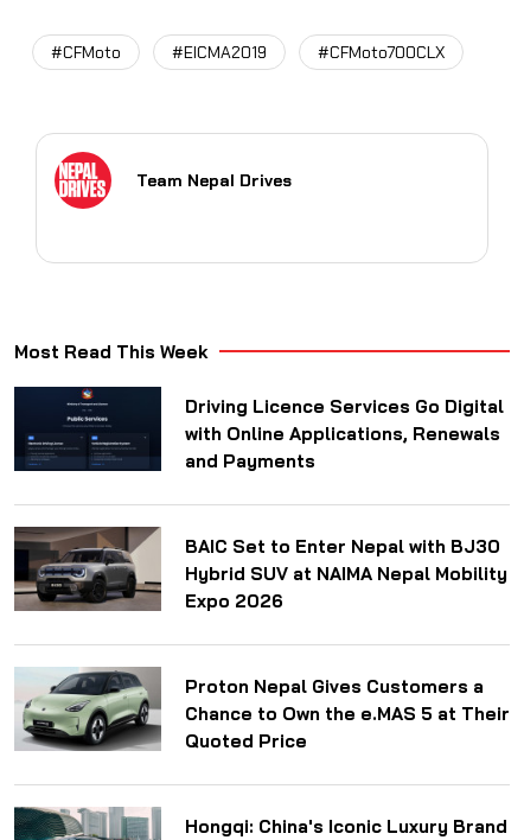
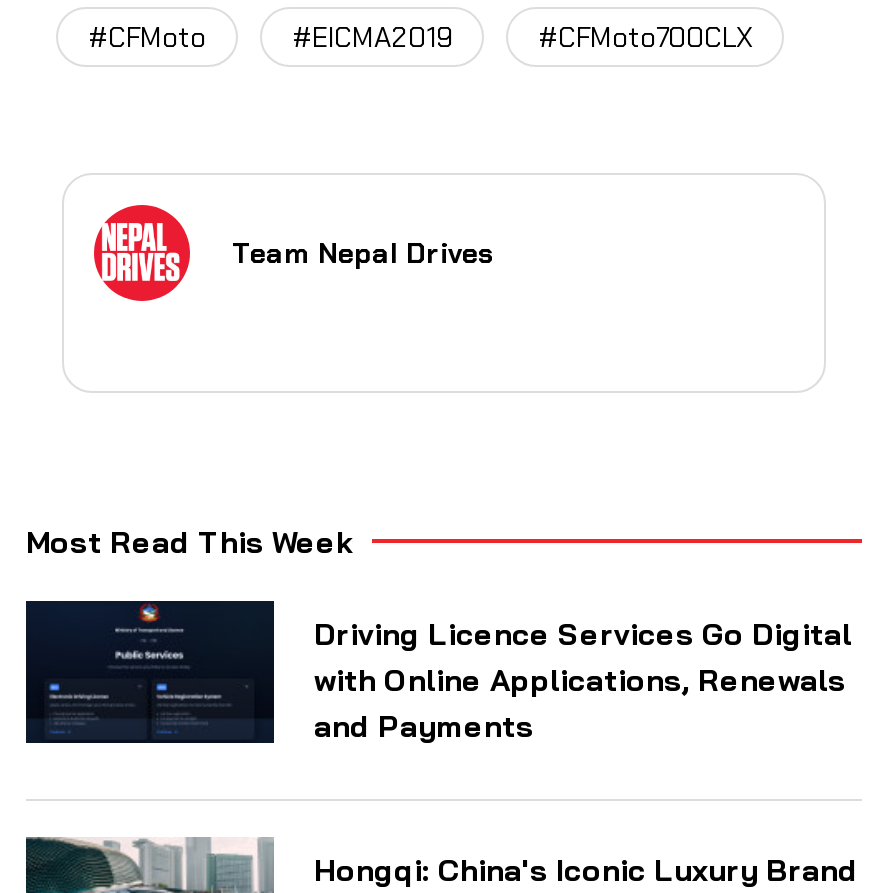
- [image]
- BAIC Set to Enter Nepal with BJ30
- Hybrid SUV at NAIMA Nepal Mobility
- Expo 2026

- [image]
- Proton Nepal Gives Customers a
- Chance to Own the e.MAS 5 at Their
- Quoted Price
